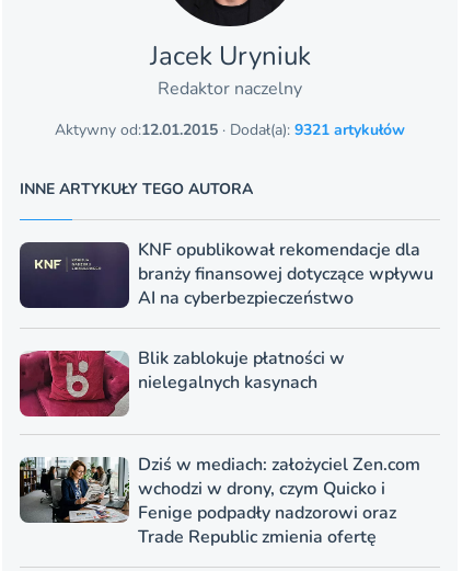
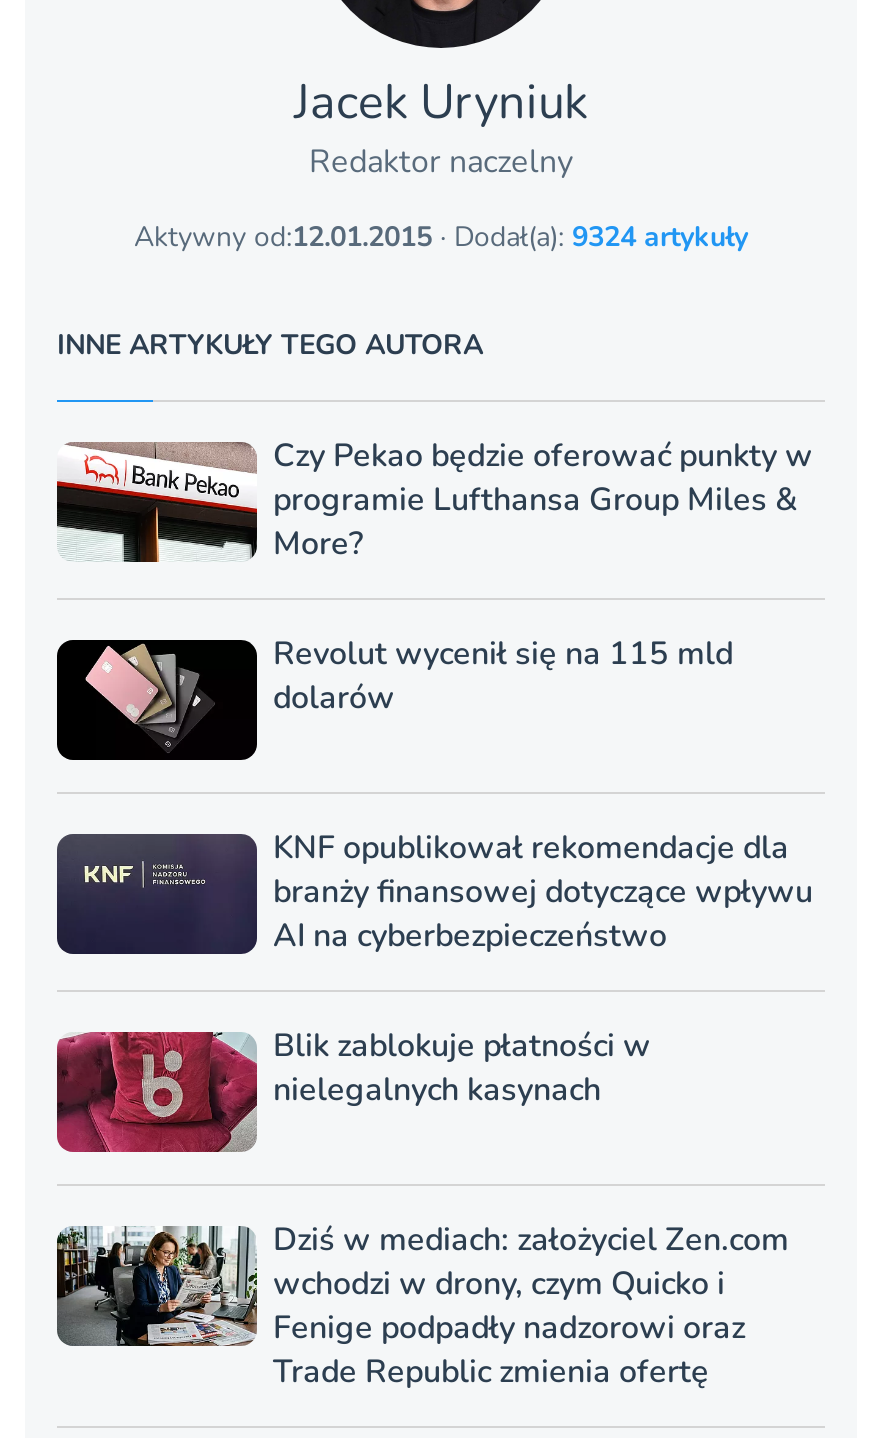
- Aktywny od:12.01.2015 · Dodał(a): 9321 artykułów
+ Aktywny od:12.01.2015 · Dodał(a): 9324 artykuły

+ [image]
+ Czy Pekao będzie oferować punkty w
+ programie Lufthansa Group Miles &
+ More?
+ Revolut wycenił się na 115 mld
+ dolarów

+ [image]
